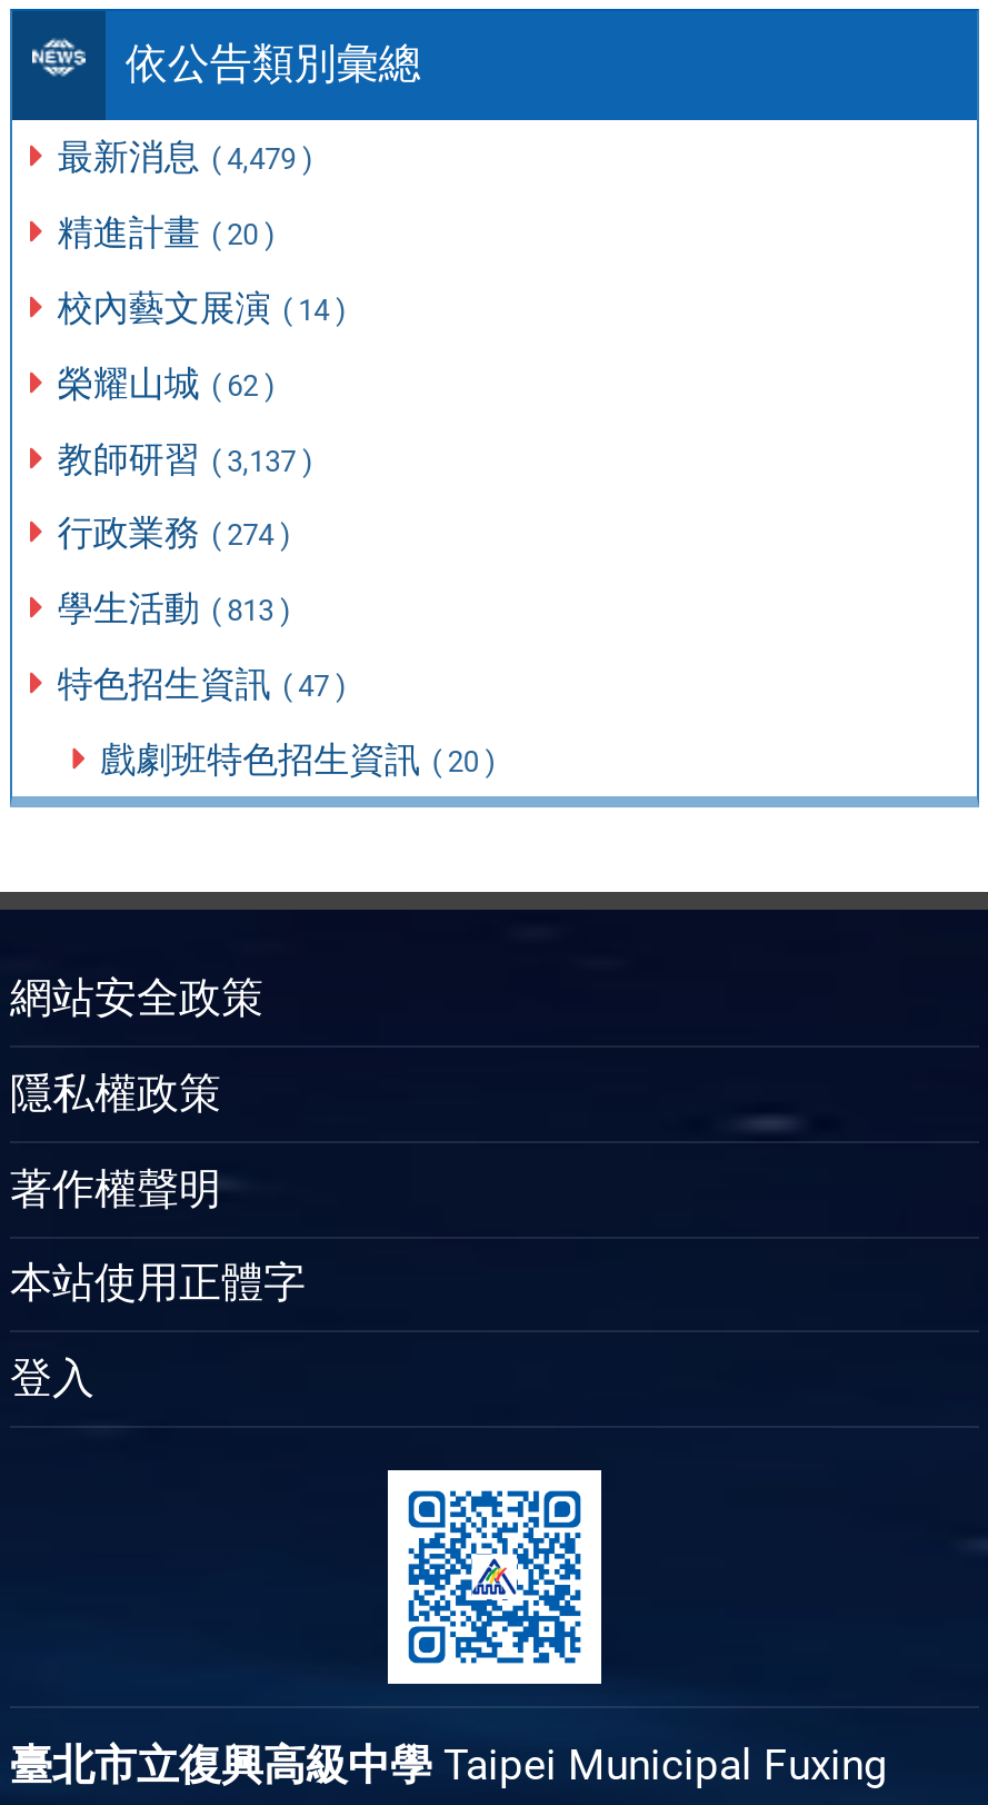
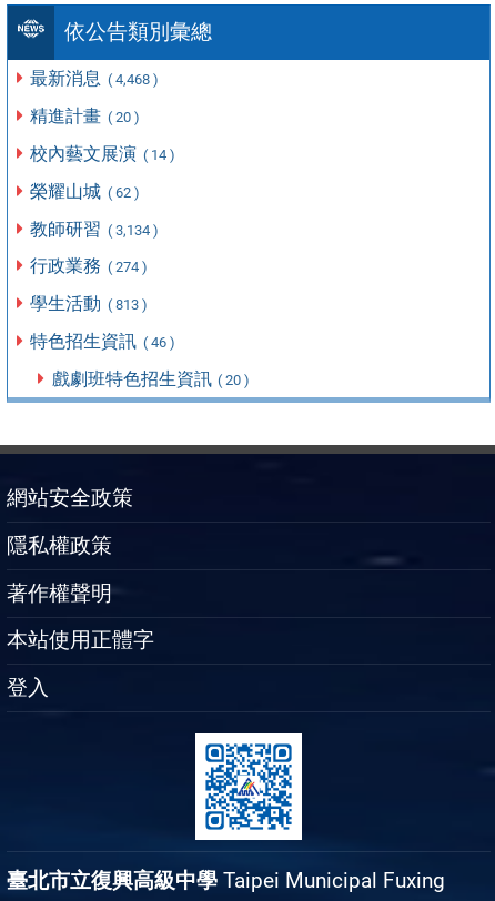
- 最新消息 ( 4,479 )
+ 最新消息 ( 4,468 )

- 教師研習 ( 3,137 )
+ 教師研習 ( 3,134 )

- 特色招生資訊 ( 47 )
+ 特色招生資訊 ( 46 )
